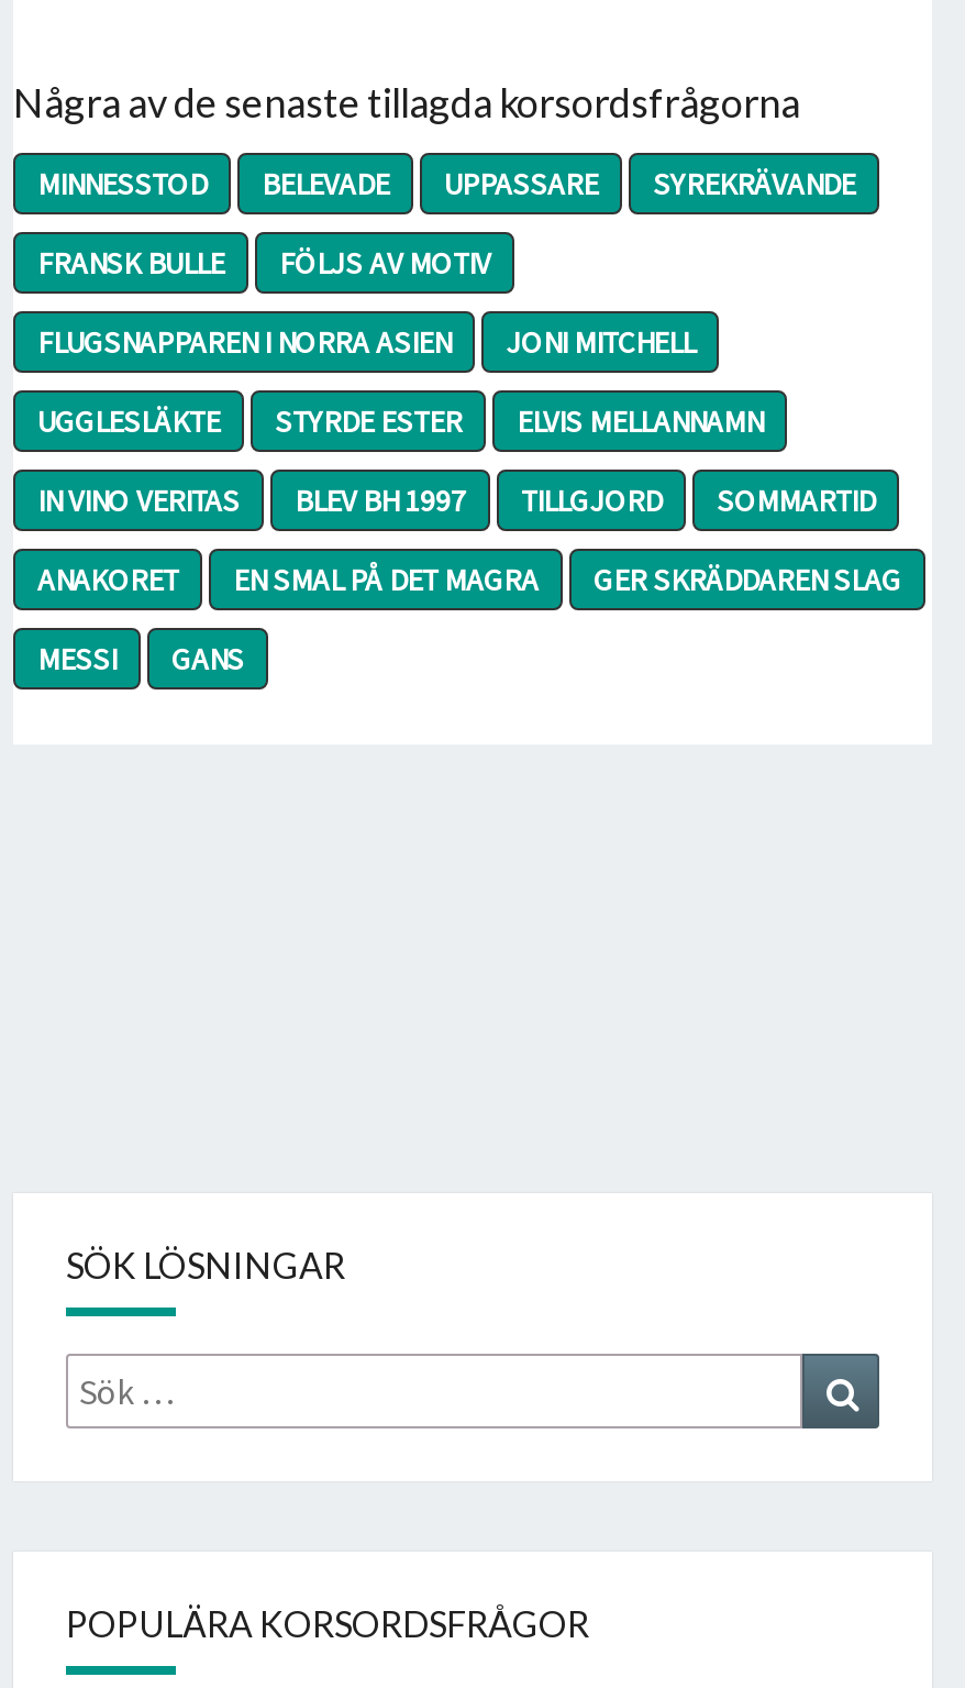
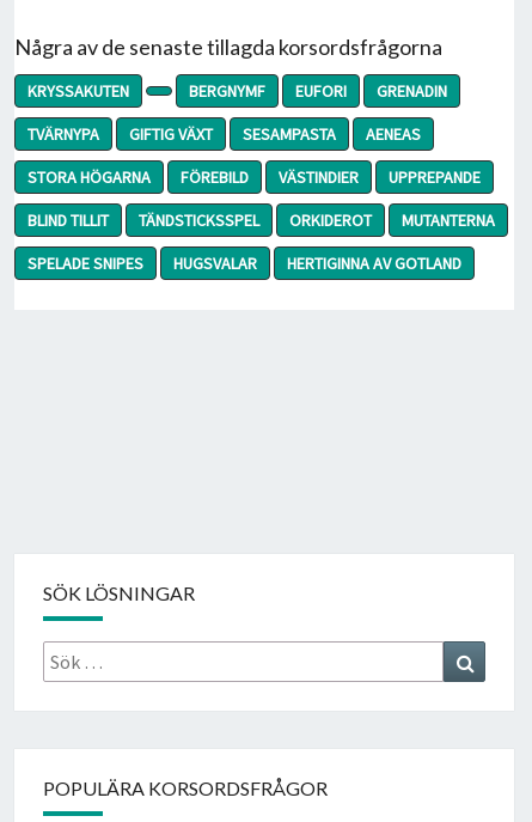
- MINNESSTOD
- BELEVADE
- UPPASSARE
- SYREKRÄVANDE
- FRANSK BULLE
- FÖLJS AV MOTIV
- FLUGSNAPPAREN I NORRA ASIEN
- JONI MITCHELL
- UGGLESLÄKTE
- STYRDE ESTER
- ELVIS MELLANNAMN
- IN VINO VERITAS
- BLEV BH 1997
- TILLGJORD
- SOMMARTID
- ANAKORET
- EN SMAL PÅ DET MAGRA
- GER SKRÄDDAREN SLAG
- MESSI
- GANS
+ KRYSSAKUTEN
+ BERGNYMF
+ EUFORI
+ GRENADIN
+ TVÄRNYPA
+ GIFTIG VÄXT
+ SESAMPASTA
+ AENEAS
+ STORA HÖGARNA
+ FÖREBILD
+ VÄSTINDIER
+ UPPREPANDE
+ BLIND TILLIT
+ TÄNDSTICKSSPEL
+ ORKIDEROT
+ MUTANTERNA
+ SPELADE SNIPES
+ HUGSVALAR
+ HERTIGINNA AV GOTLAND
